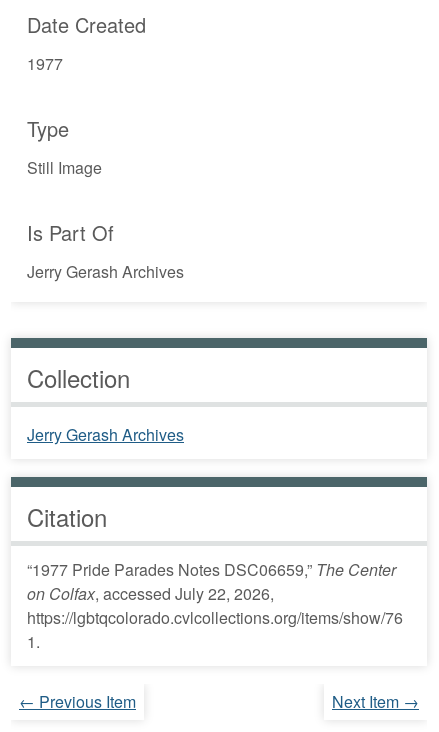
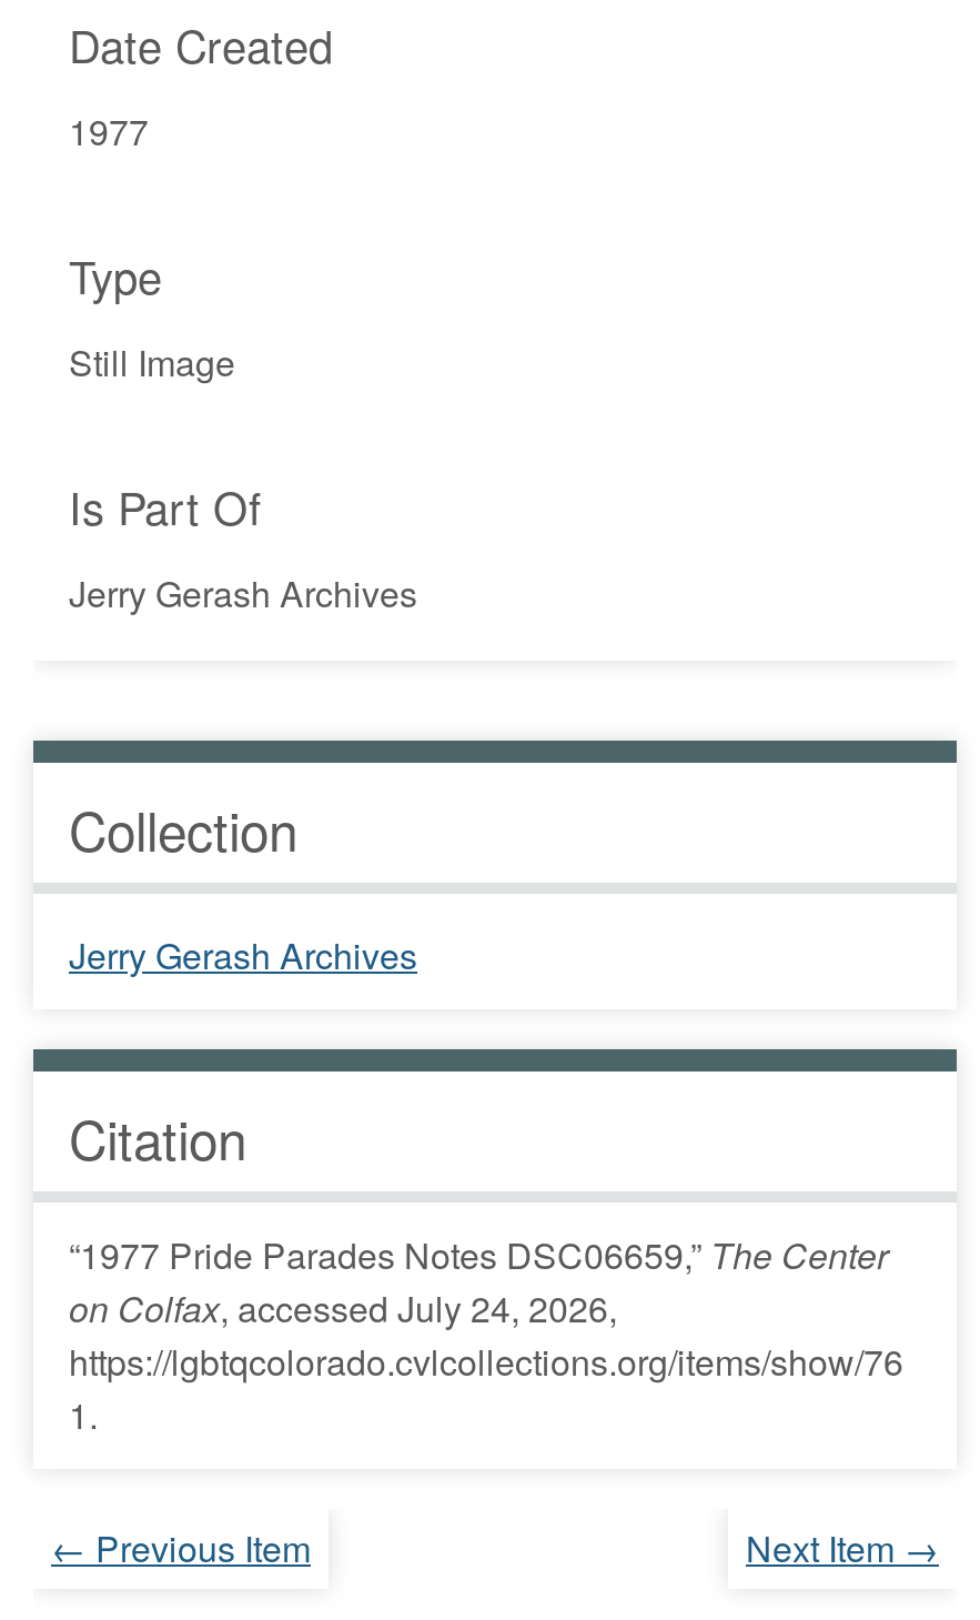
- on Colfax, accessed July 22, 2026,
+ on Colfax, accessed July 24, 2026,
